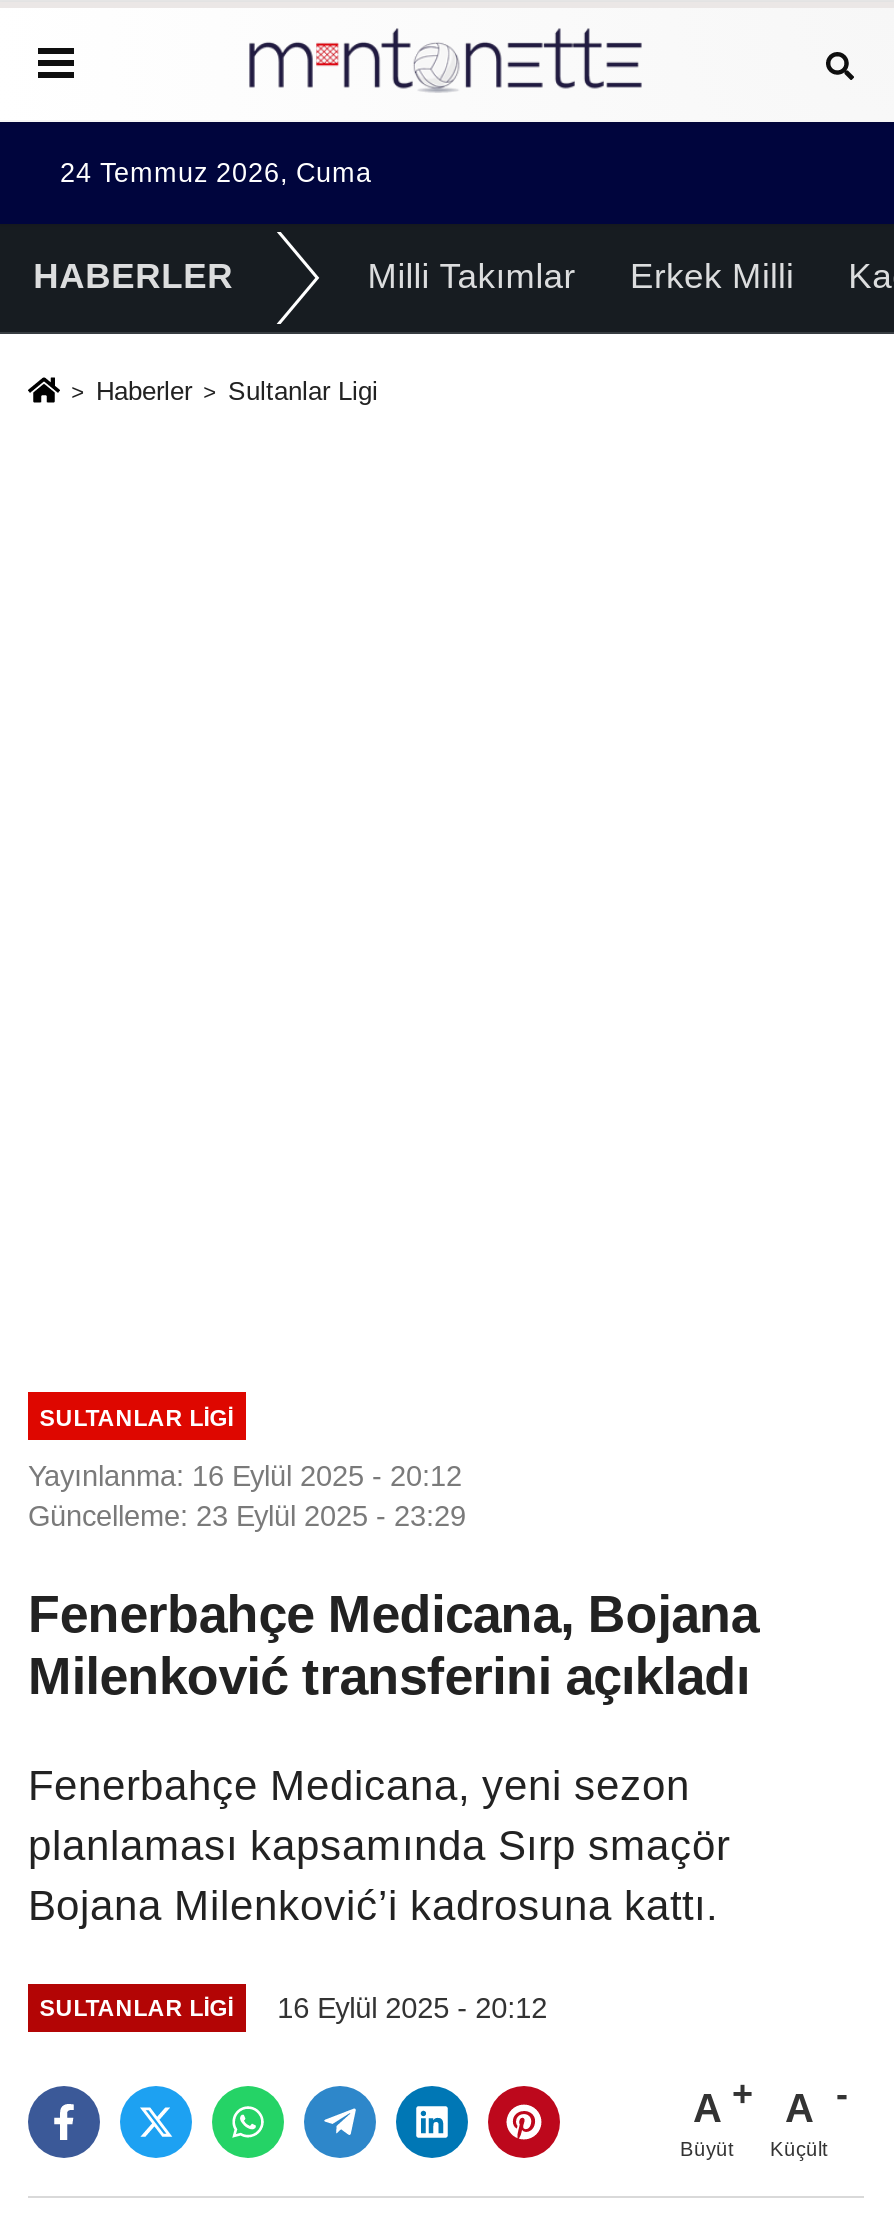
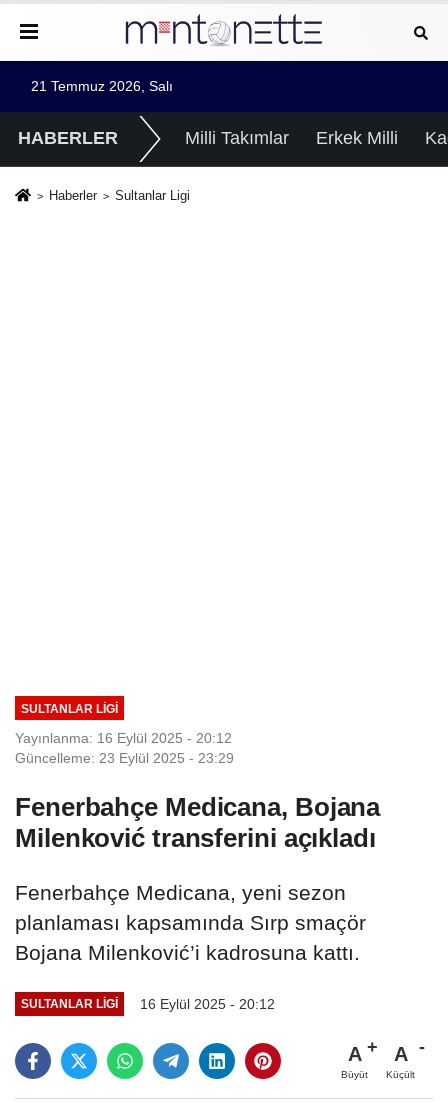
- 24 Temmuz 2026, Cuma
+ 21 Temmuz 2026, Salı
